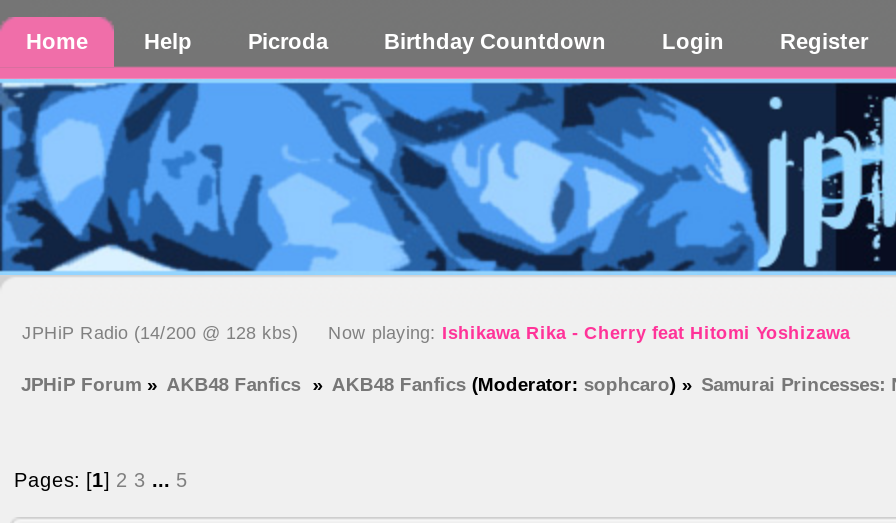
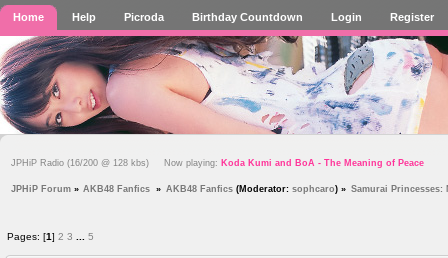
- [image]
- JPHiP Radio (14/200 @ 128 kbs) Now playing: Ishikawa Rika - Cherry feat Hitomi Yoshizawa
+ [image]
+ JPHiP Radio (16/200 @ 128 kbs) Now playing: Koda Kumi and BoA - The Meaning of Peace
